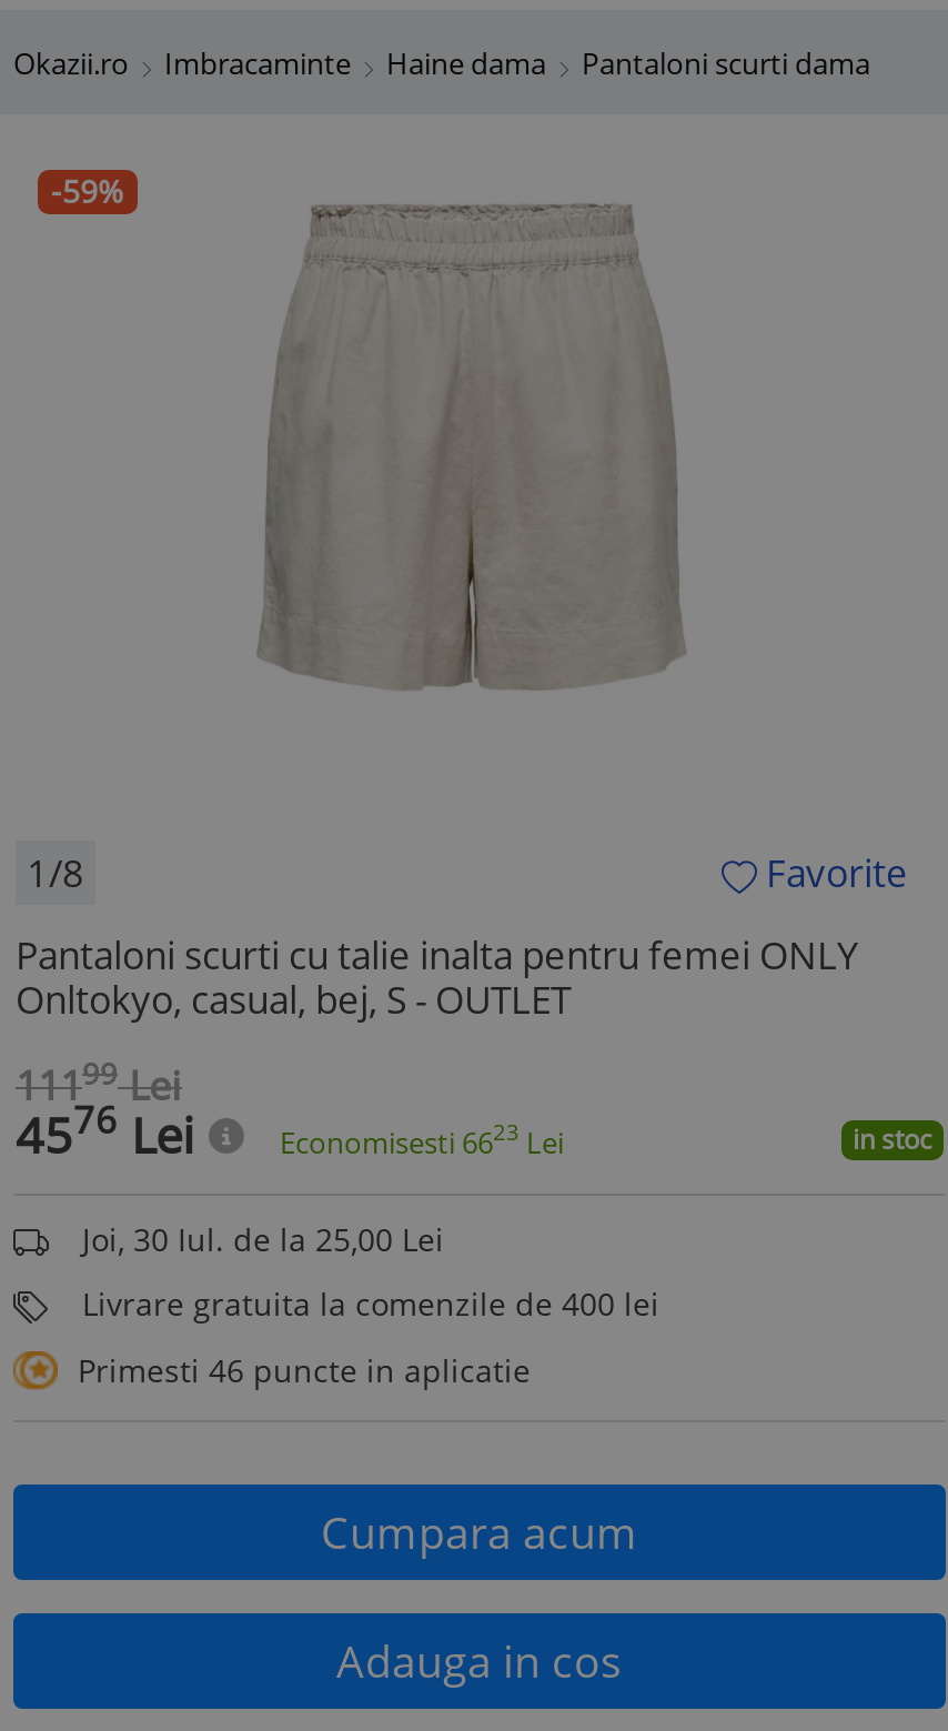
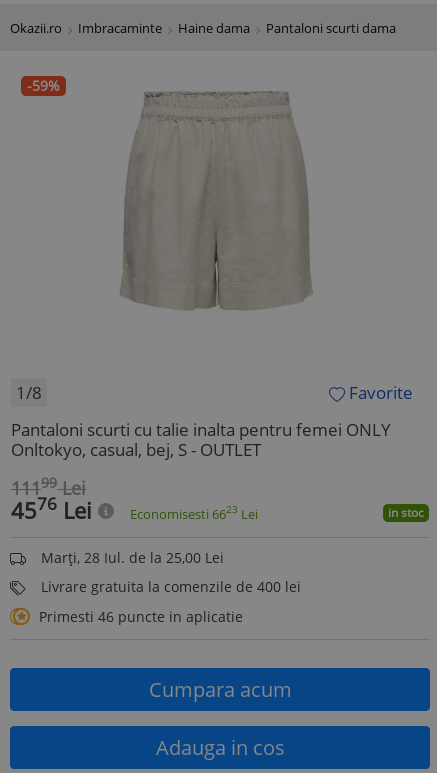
- Joi, 30 Iul. de la 25,00 Lei
+ Marți, 28 Iul. de la 25,00 Lei
